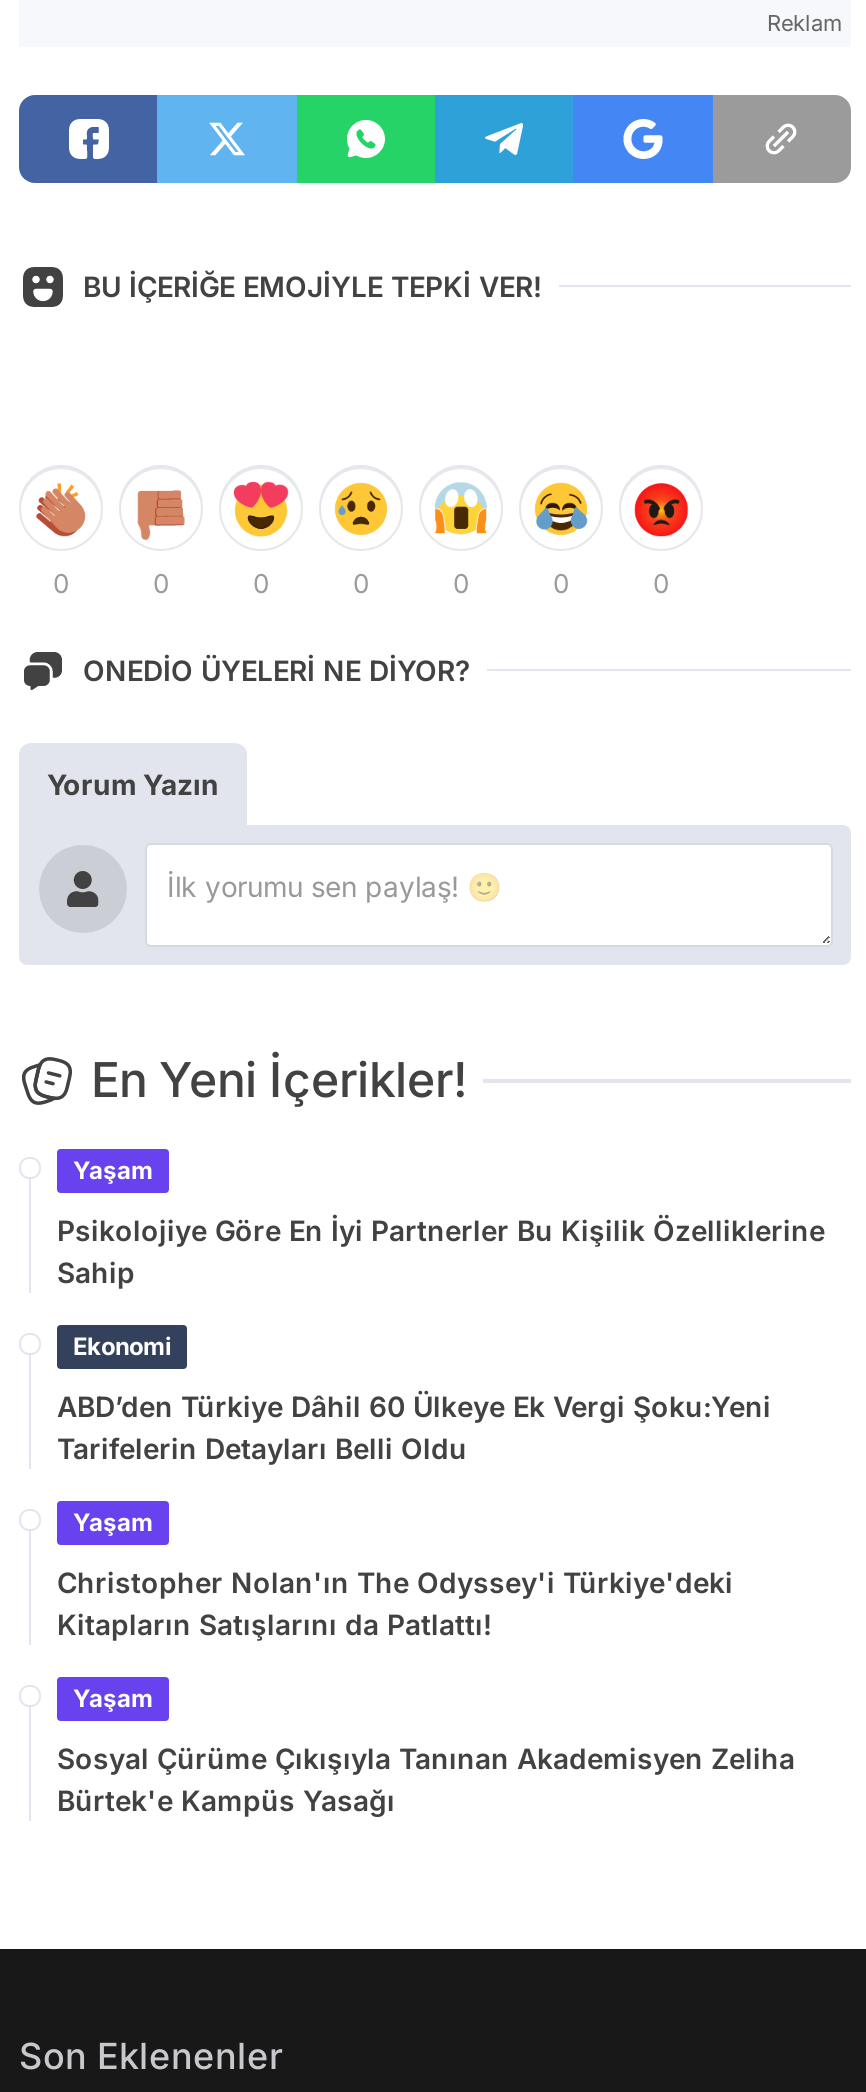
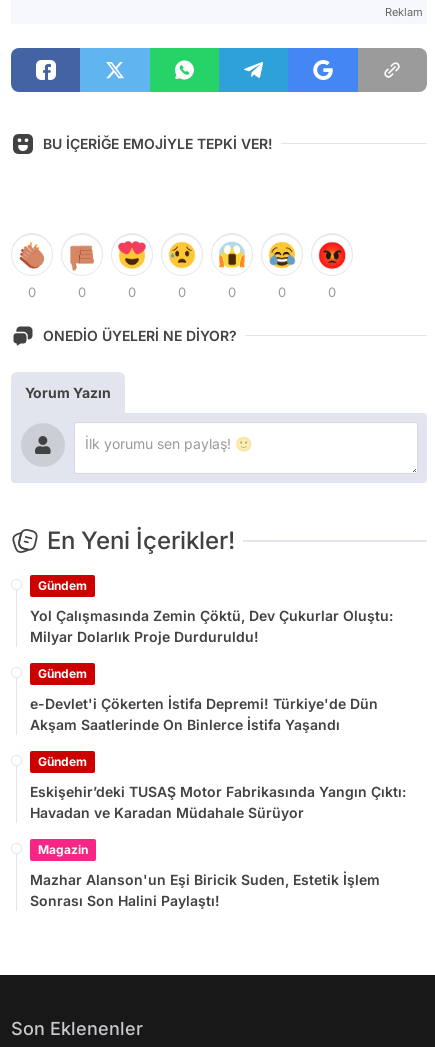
- Yaşam
+ Gündem

- Psikolojiye Göre En İyi Partnerler Bu Kişilik Özelliklerine
- Sahip
+ Yol Çalışmasında Zemin Çöktü, Dev Çukurlar Oluştu:
+ Milyar Dolarlık Proje Durduruldu!

- Ekonomi
+ Gündem

- ABD’den Türkiye Dâhil 60 Ülkeye Ek Vergi Şoku:Yeni
- Tarifelerin Detayları Belli Oldu
+ e-Devlet'i Çökerten İstifa Depremi! Türkiye'de Dün
+ Akşam Saatlerinde On Binlerce İstifa Yaşandı

- Yaşam
+ Gündem

- Christopher Nolan'ın The Odyssey'i Türkiye'deki
- Kitapların Satışlarını da Patlattı!
+ Eskişehir’deki TUSAŞ Motor Fabrikasında Yangın Çıktı:
+ Havadan ve Karadan Müdahale Sürüyor

- Yaşam
+ Magazin

- Sosyal Çürüme Çıkışıyla Tanınan Akademisyen Zeliha
- Bürtek'e Kampüs Yasağı
+ Mazhar Alanson'un Eşi Biricik Suden, Estetik İşlem
+ Sonrası Son Halini Paylaştı!
